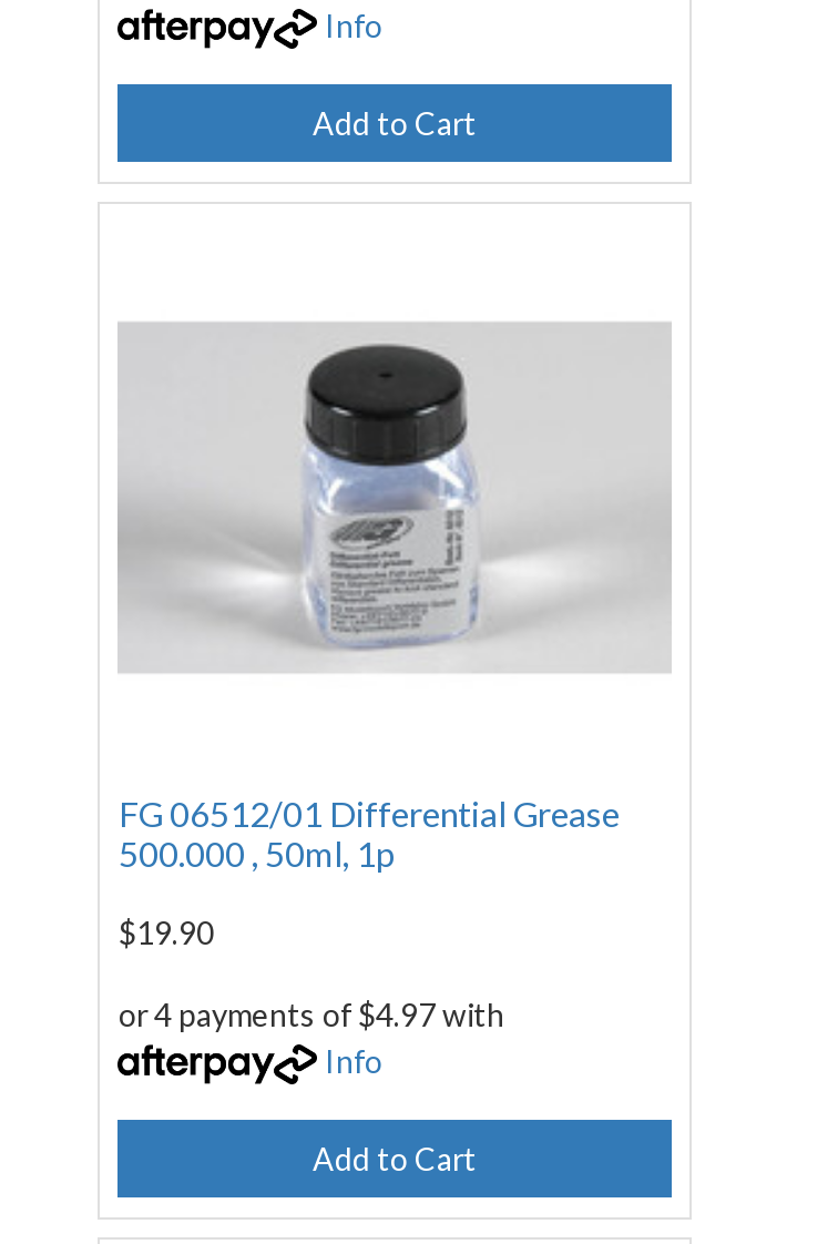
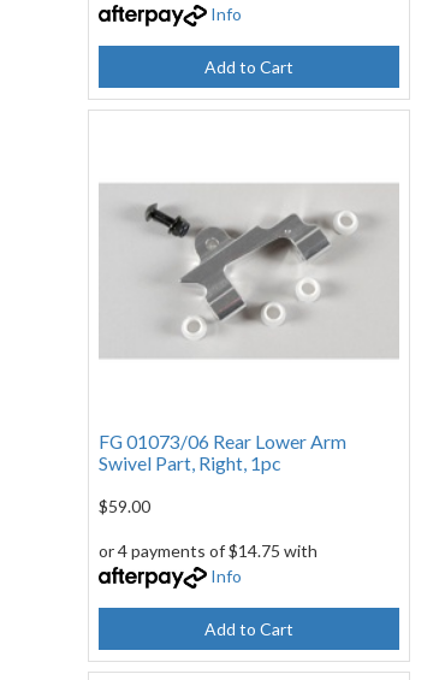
- [image]
+ [image]

- FG 06512/01 Differential Grease
- 500.000 , 50ml, 1p
+ FG 01073/06 Rear Lower Arm
+ Swivel Part, Right, 1pc

- $19.90
+ $59.00

- or 4 payments of $4.97 with
+ or 4 payments of $14.75 with
